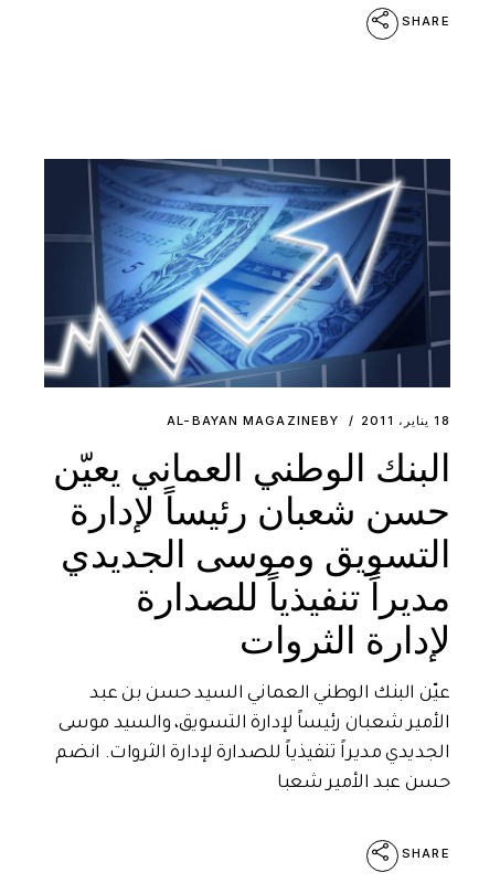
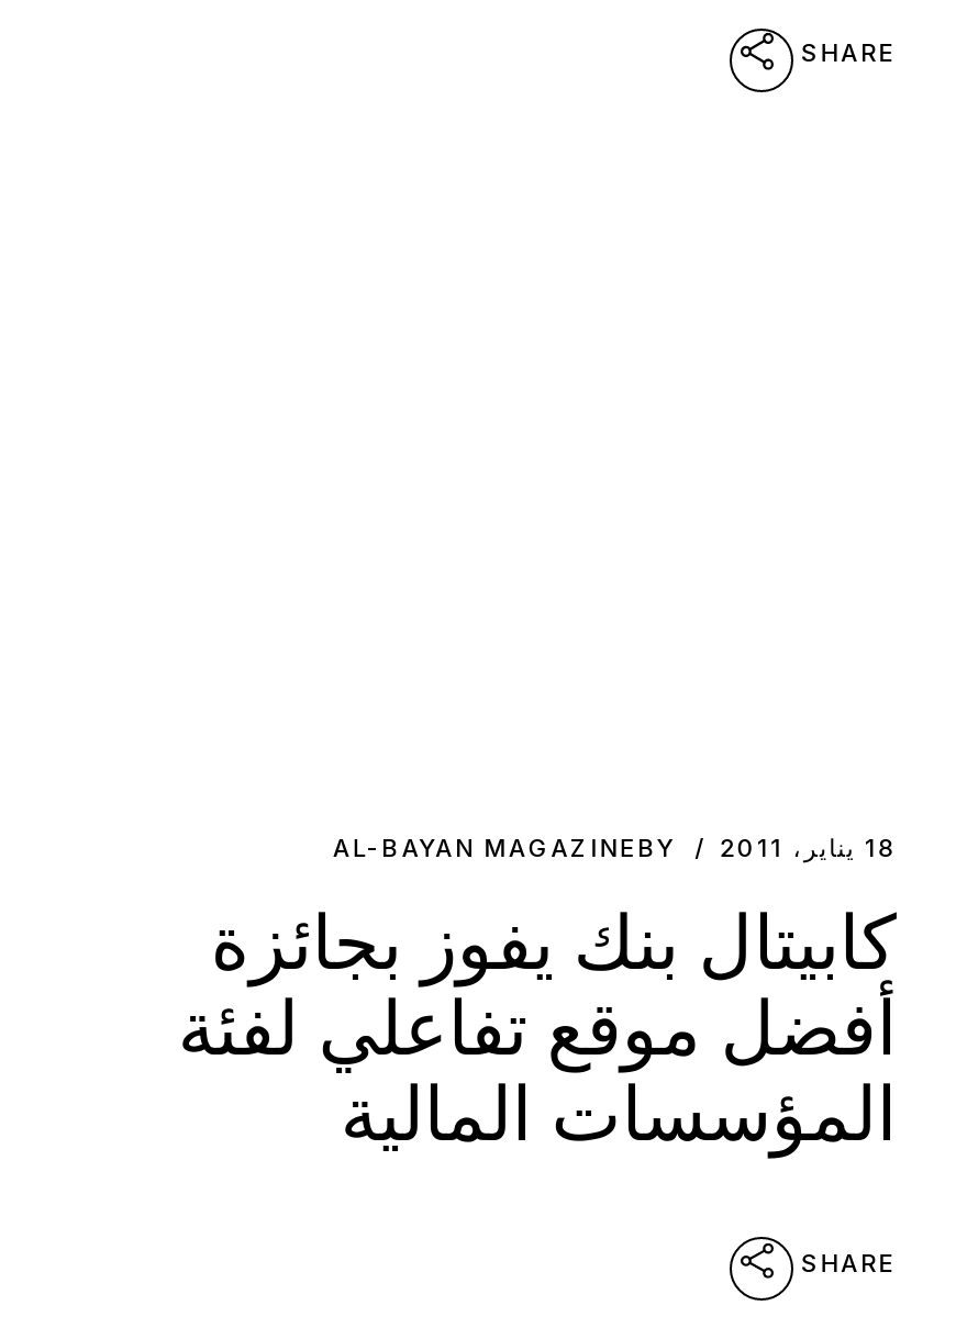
- [image]

- البنك الوطني العماني يعيّن
- حسن شعبان رئيساً لإدارة
- التسويق وموسى الجديدي
- مديراً تنفيذياً للصدارة
- لإدارة الثروات
- عيّن البنك الوطني العماني السيد حسن بن عبد
- الأمير شعبان رئيساً لإدارة التسويق، والسيد موسى
- الجديدي مديراً تنفيذياً للصدارة لإدارة الثروات. انضم
- حسن عبد الأمير شعبا
+ كابيتال بنك يفوز بجائزة
+ أفضل موقع تفاعلي لفئة
+ المؤسسات المالية
